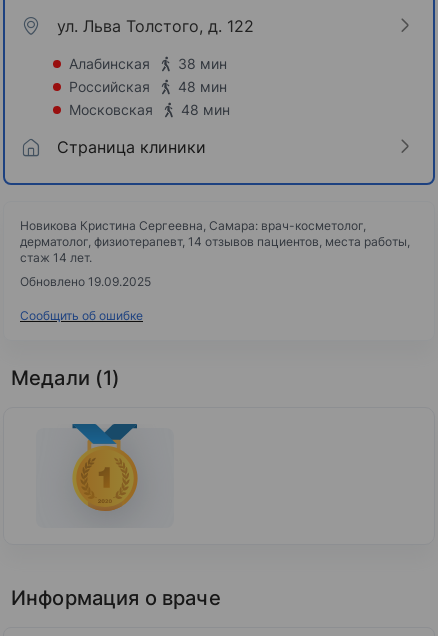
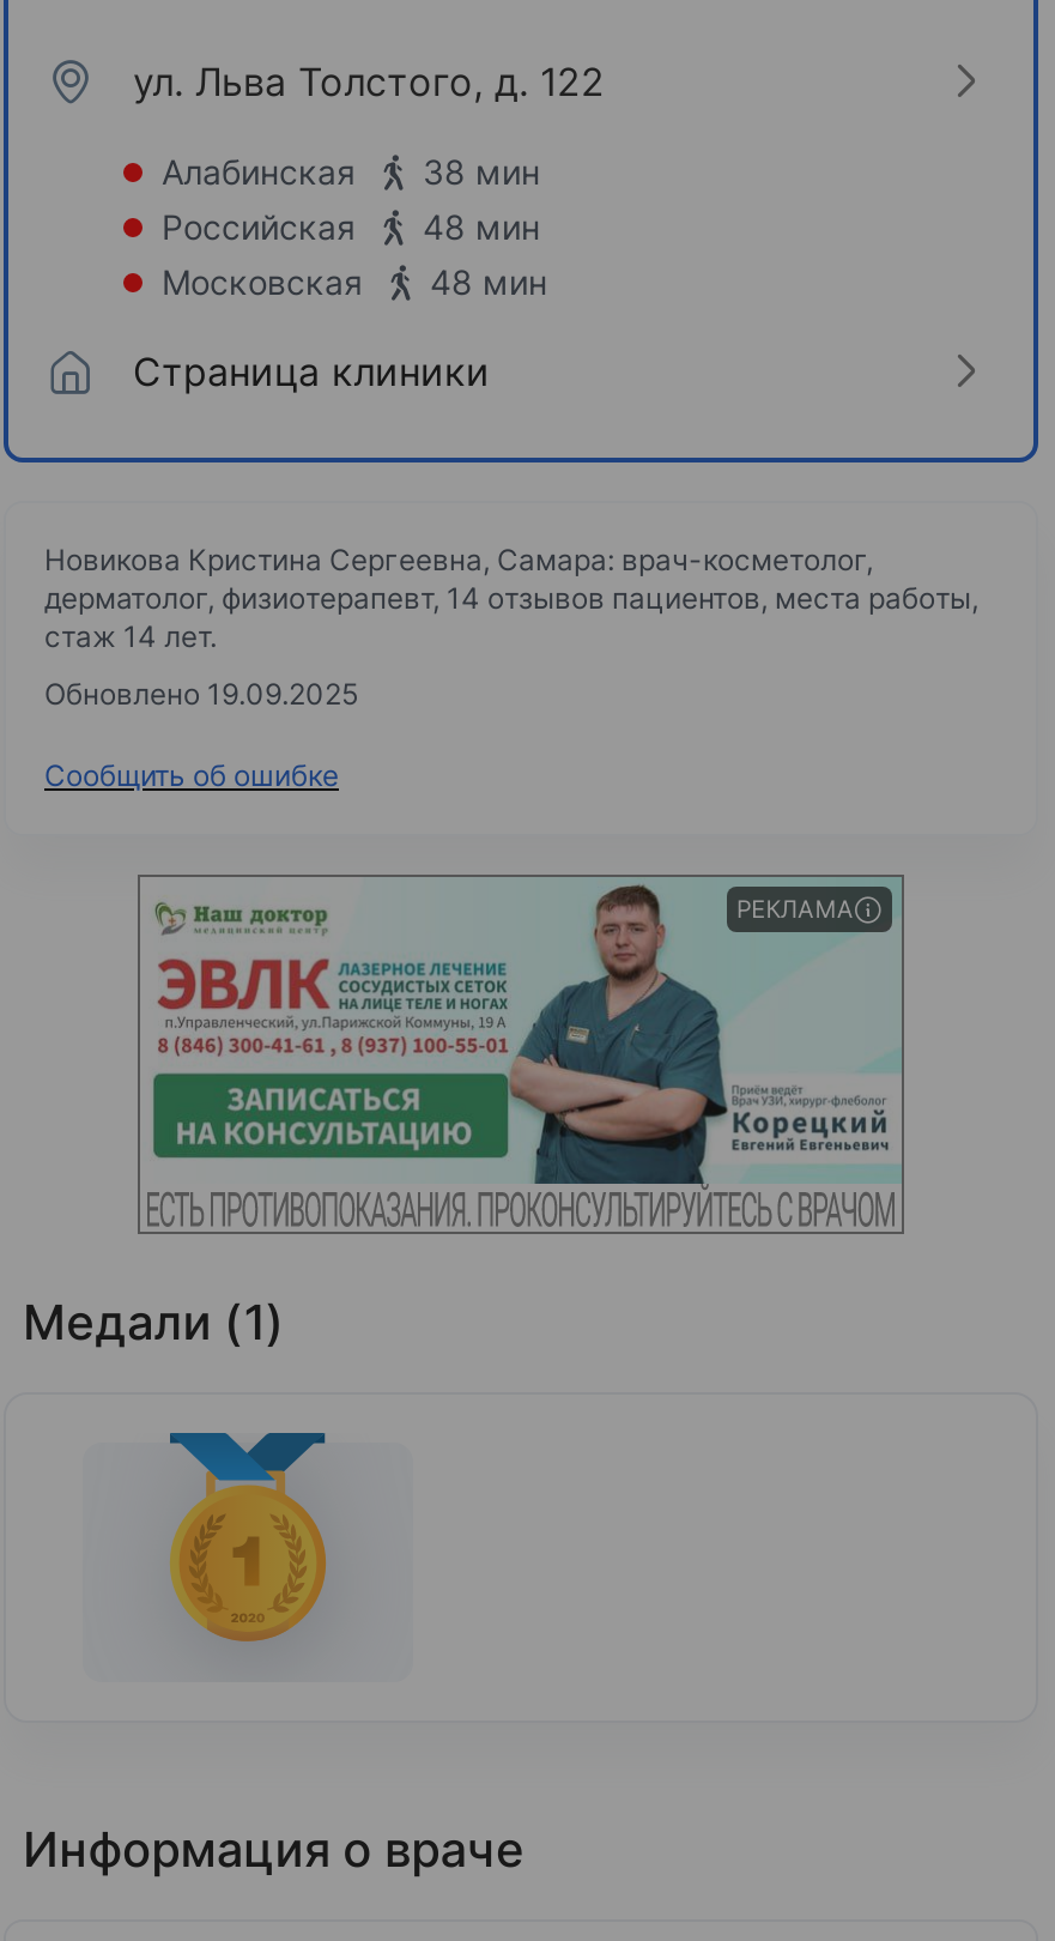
+ [image]
+ РЕКЛАМА
